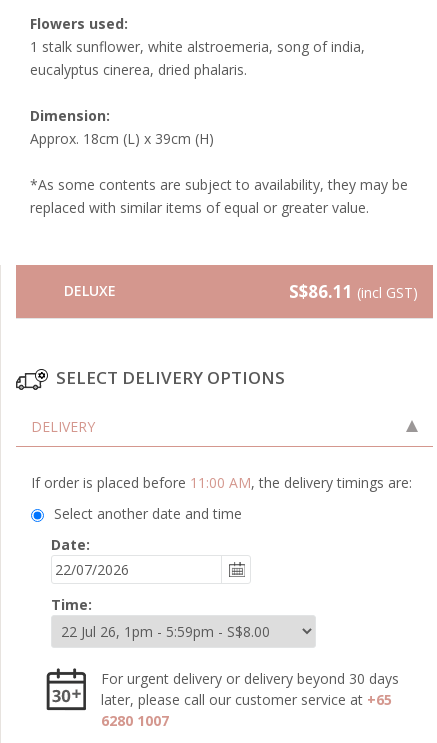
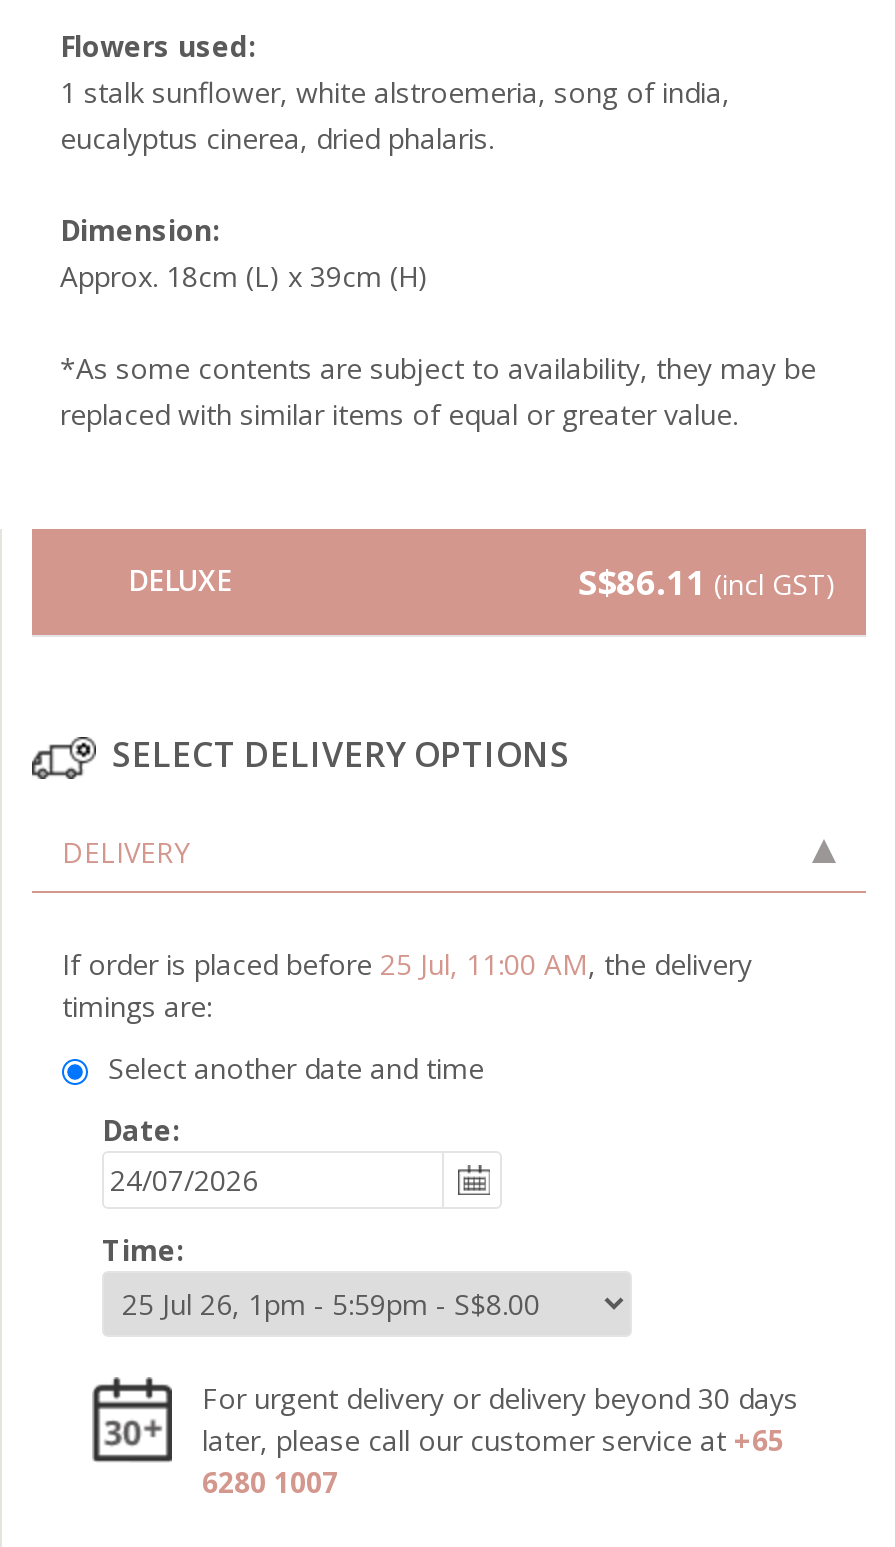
- If order is placed before 11:00 AM, the delivery timings are:
+ If order is placed before 25 Jul, 11:00 AM, the delivery
+ timings are:
